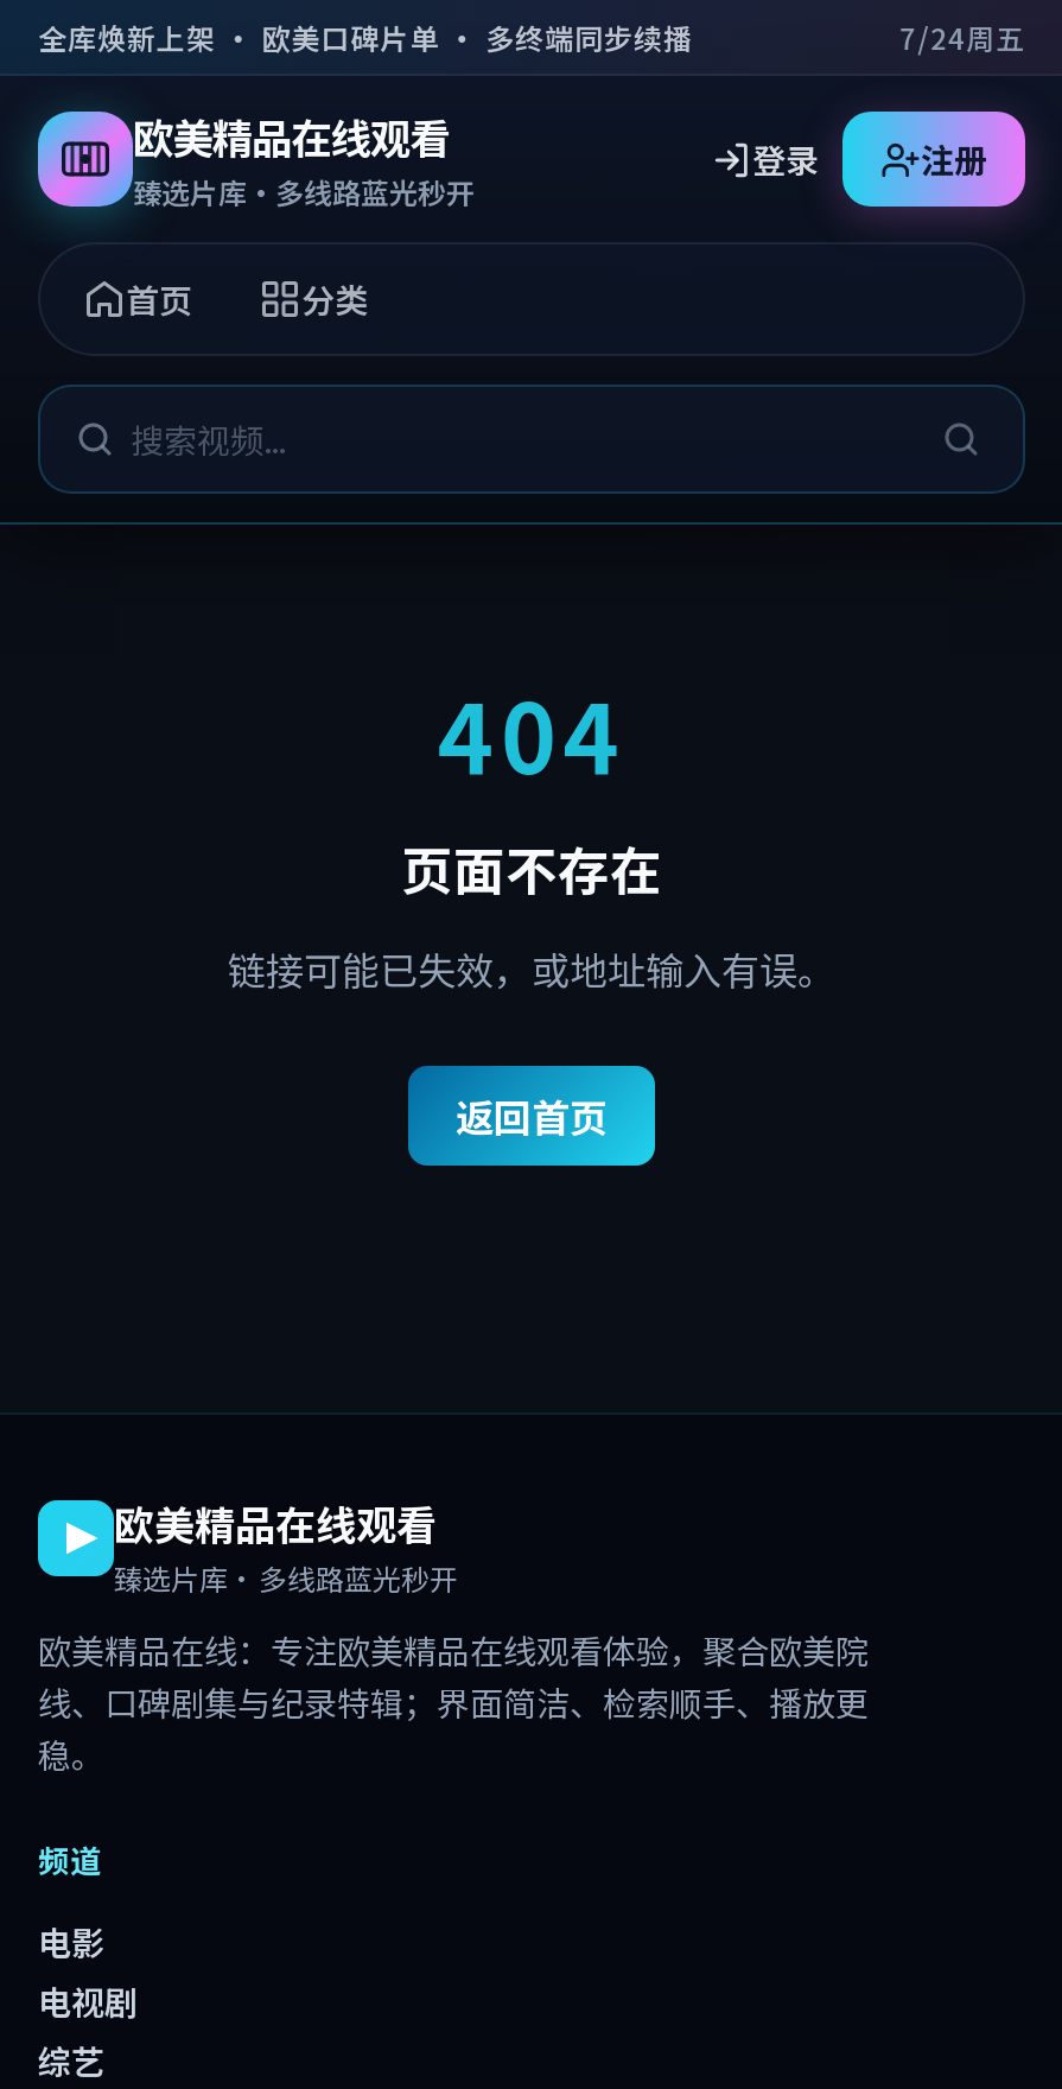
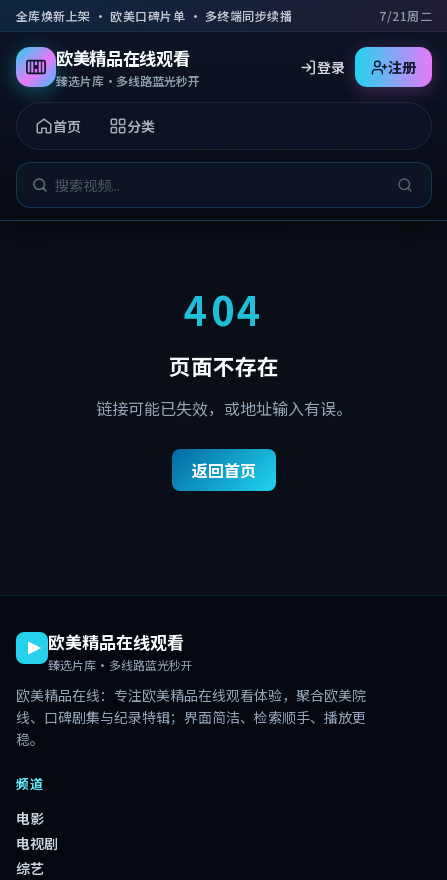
- 7/24周五
+ 7/21周二
